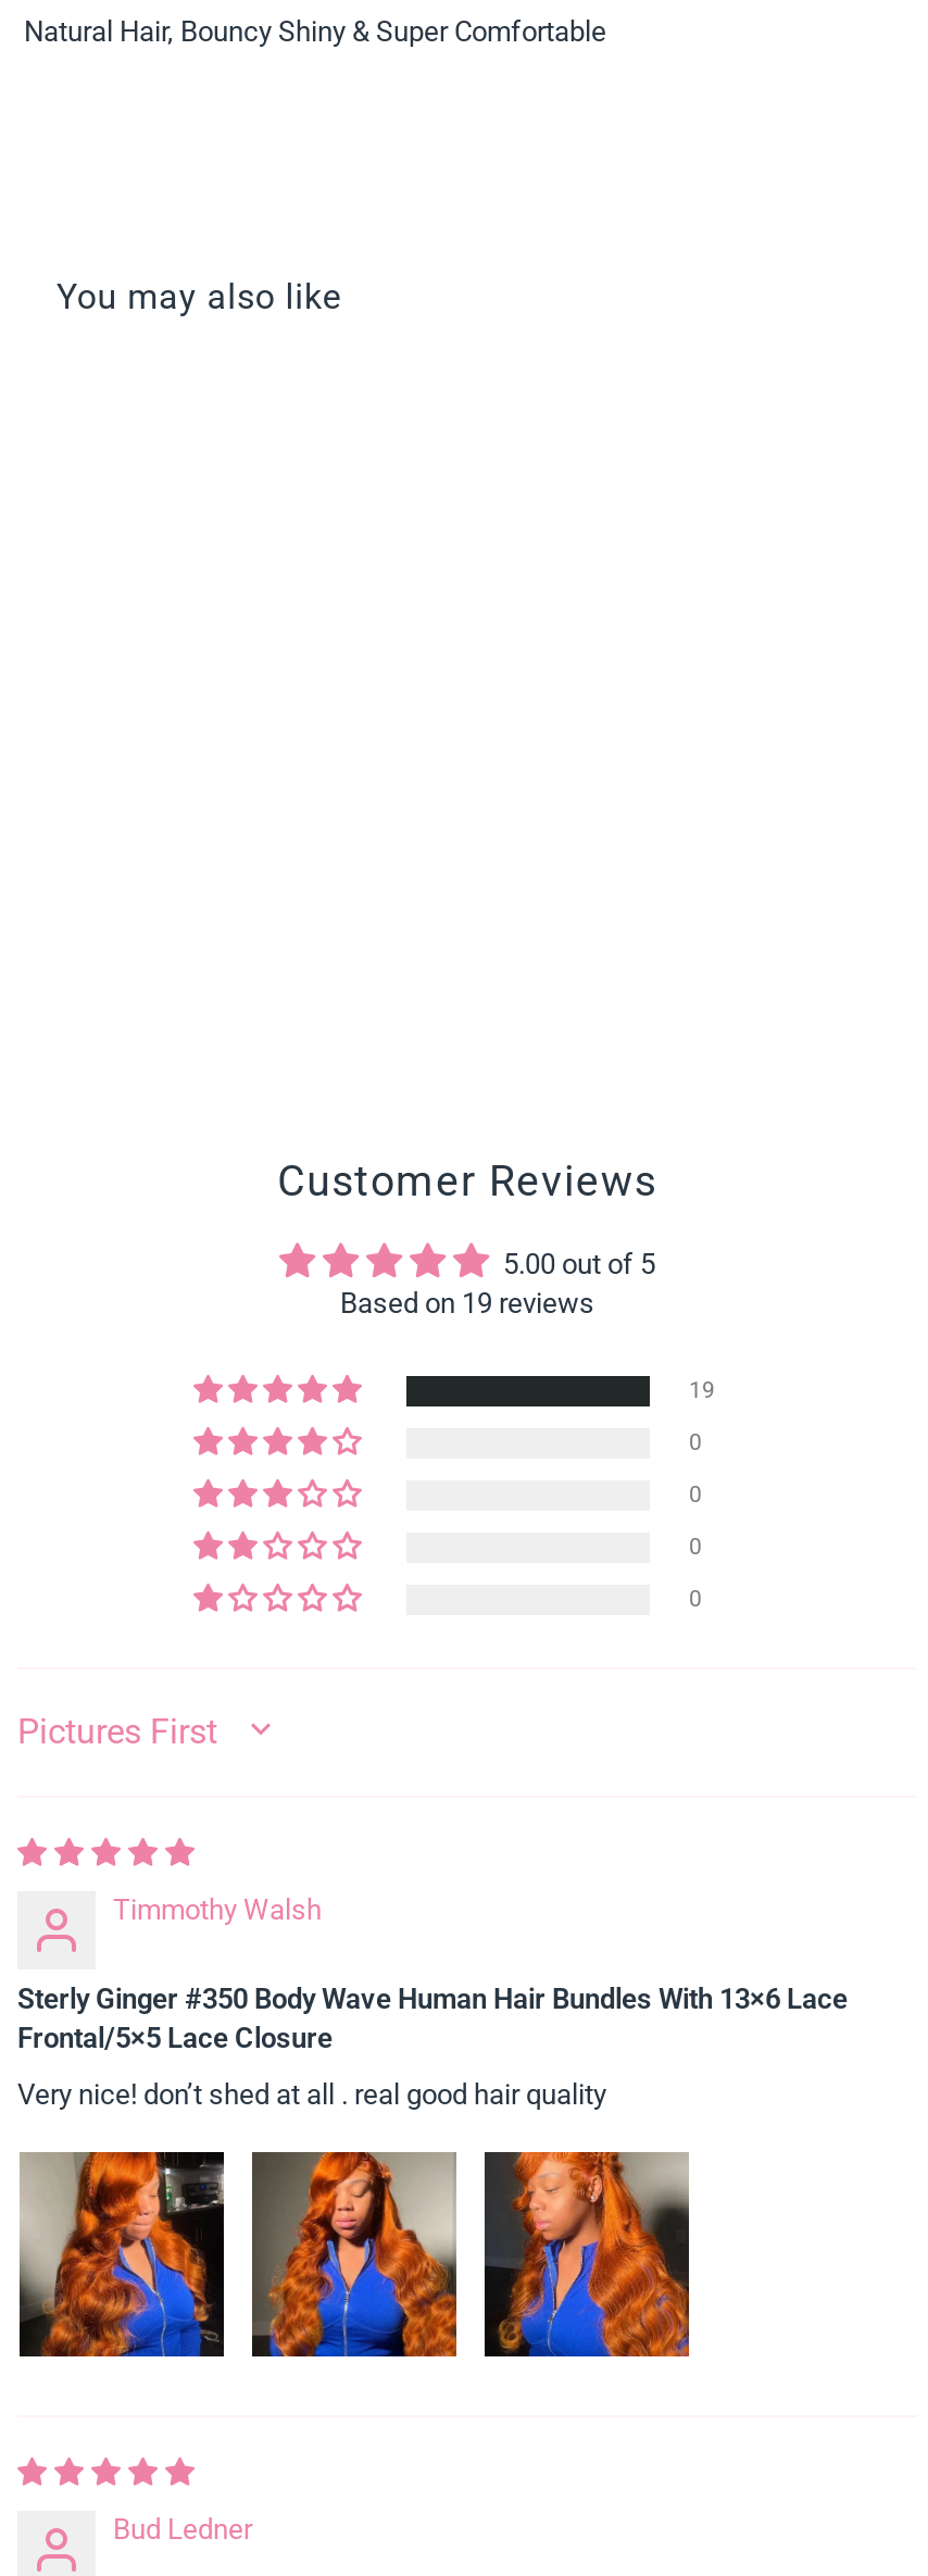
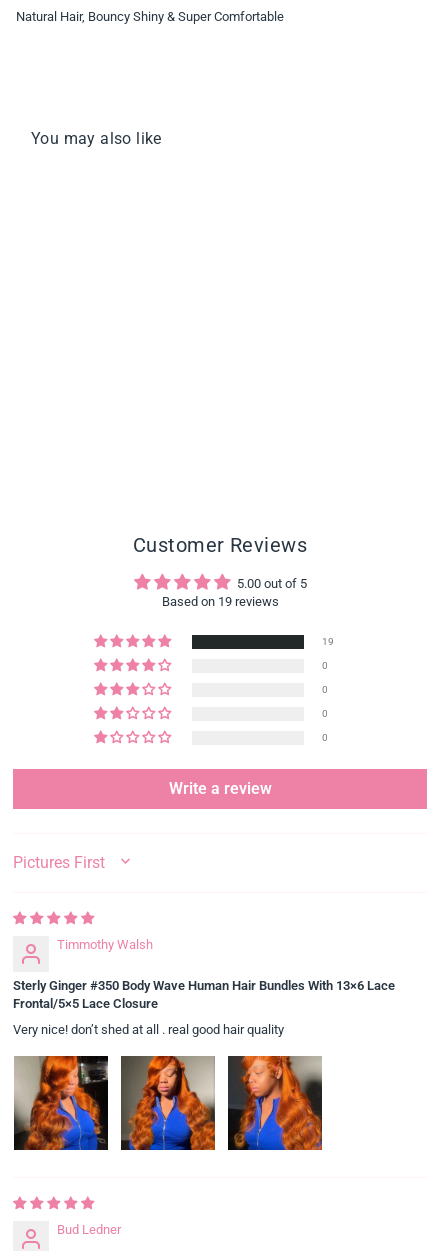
+ Write a review
